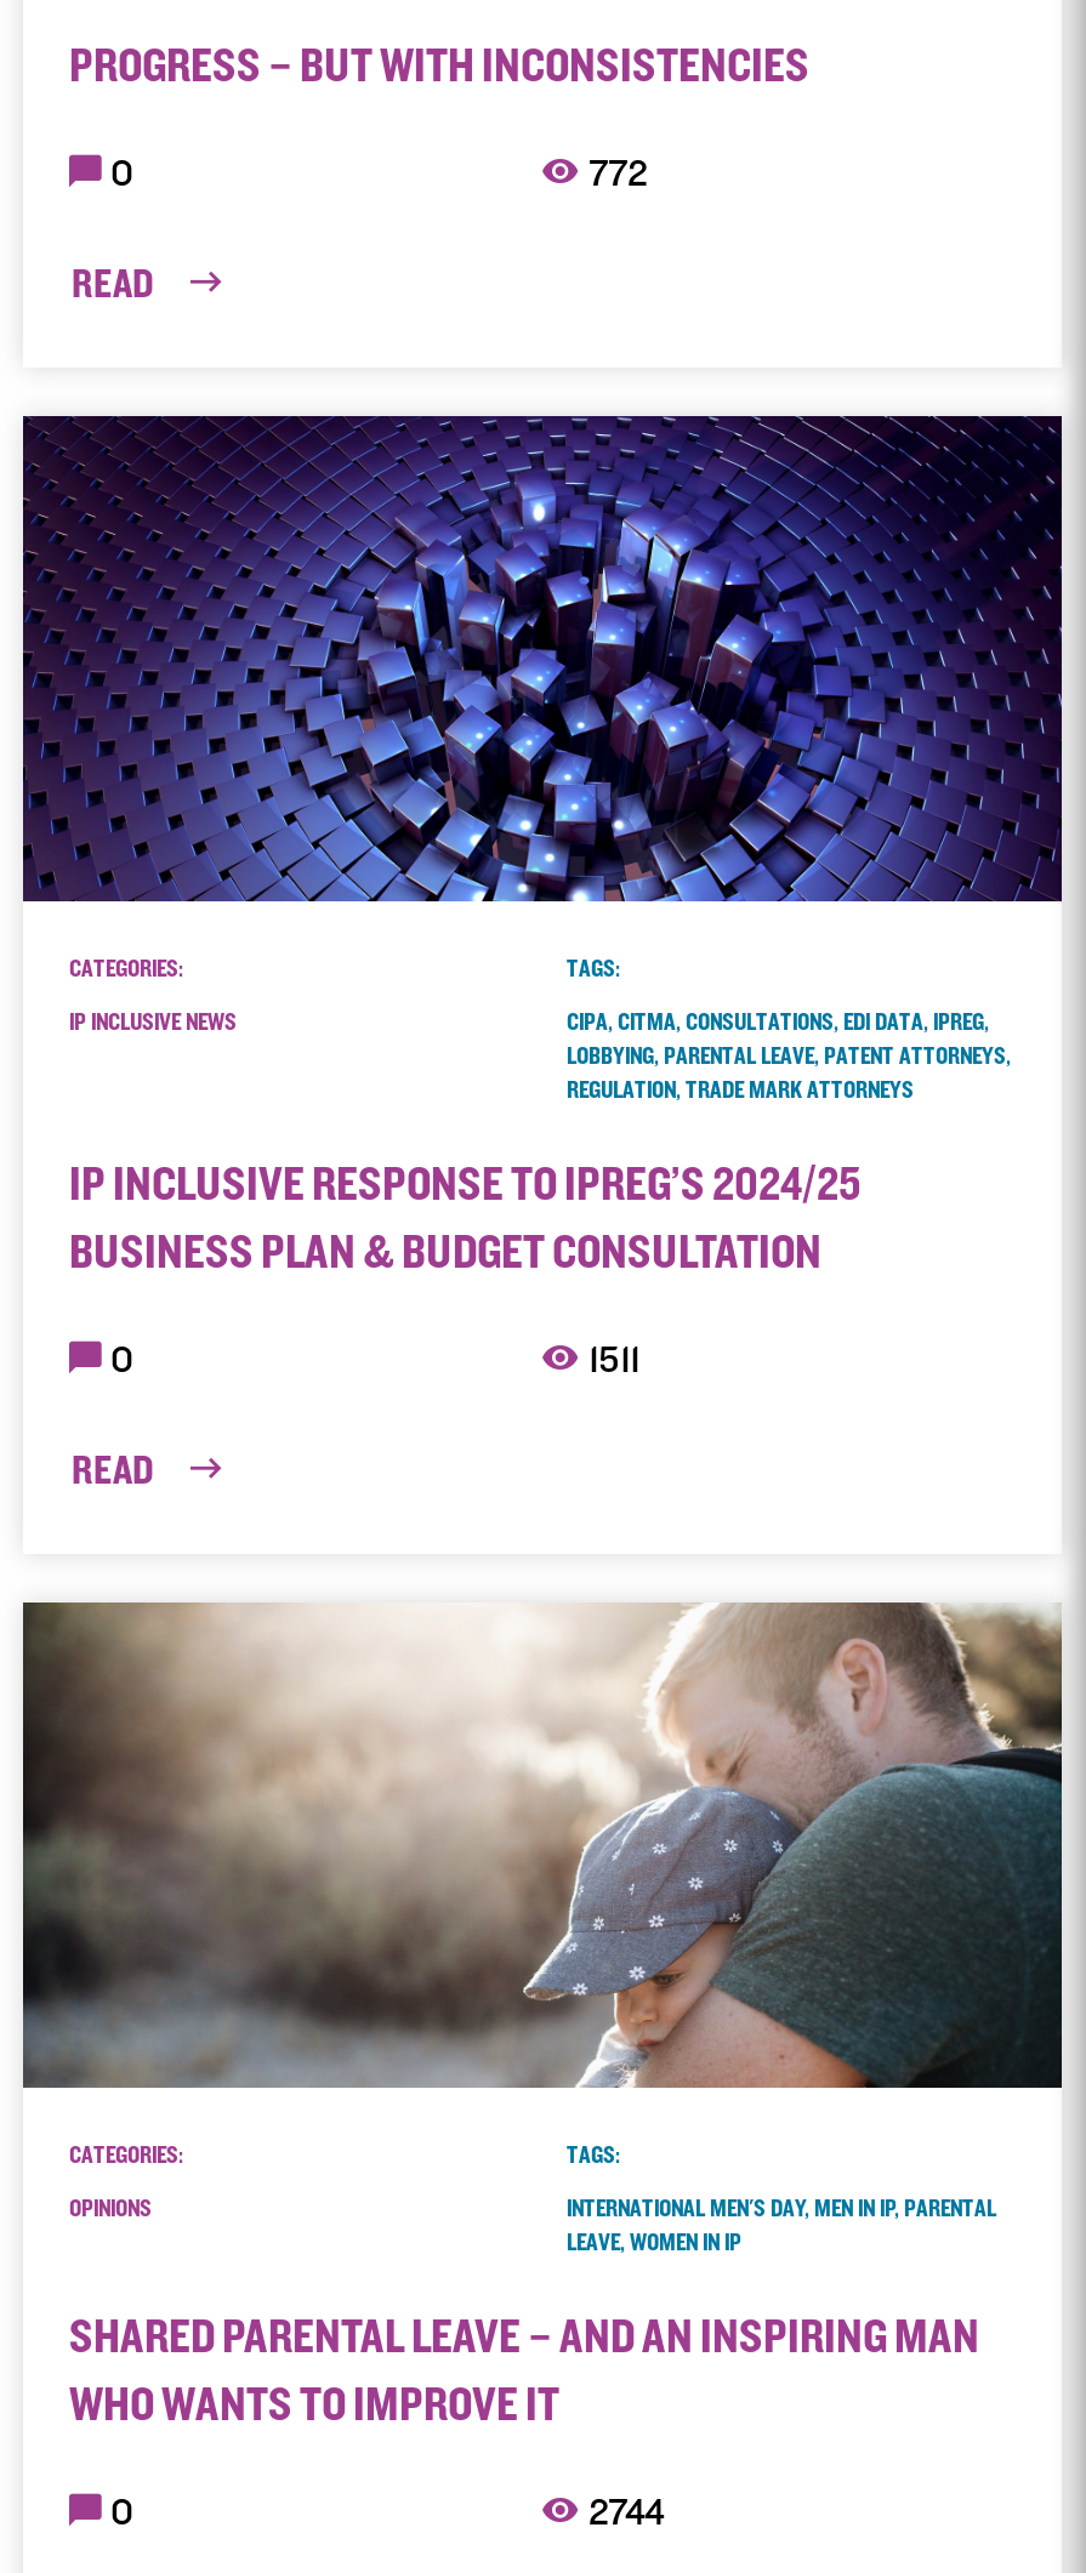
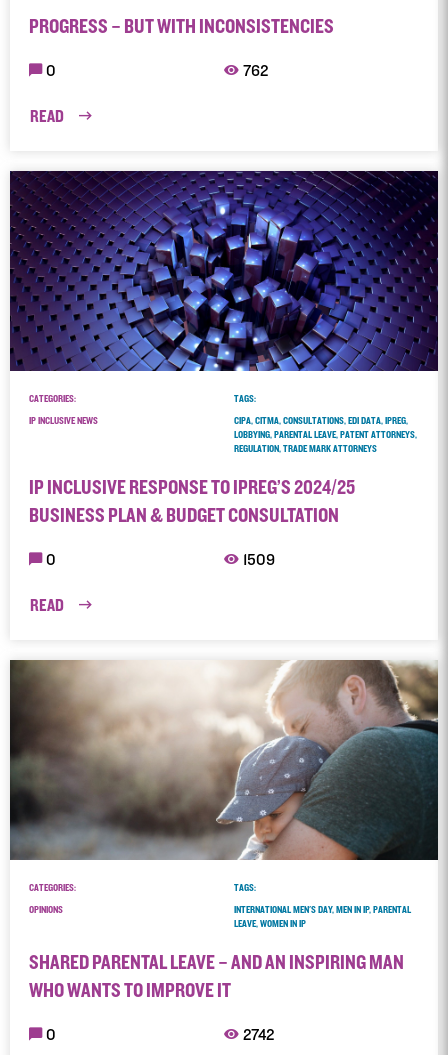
- 772
+ 762

- 1511
+ 1509

- 2744
+ 2742
